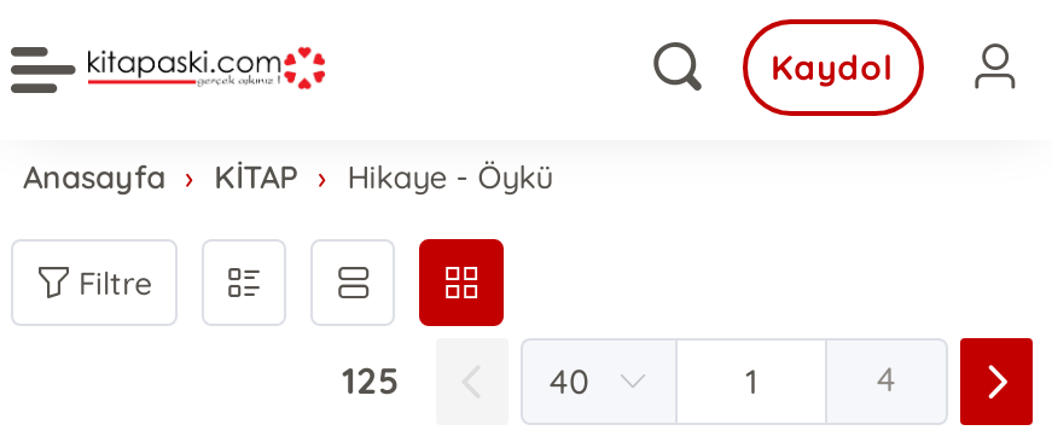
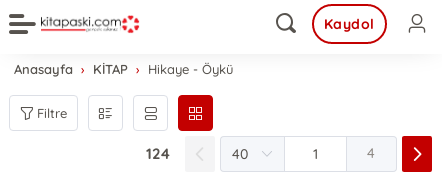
- 125
+ 124
